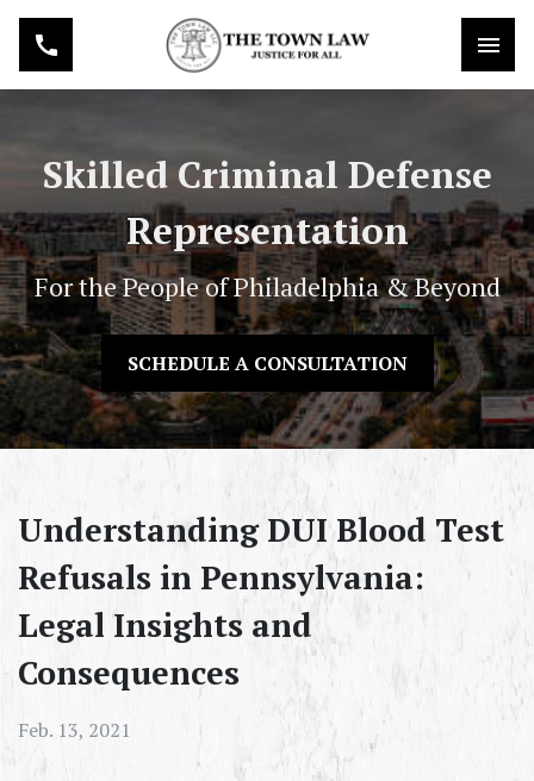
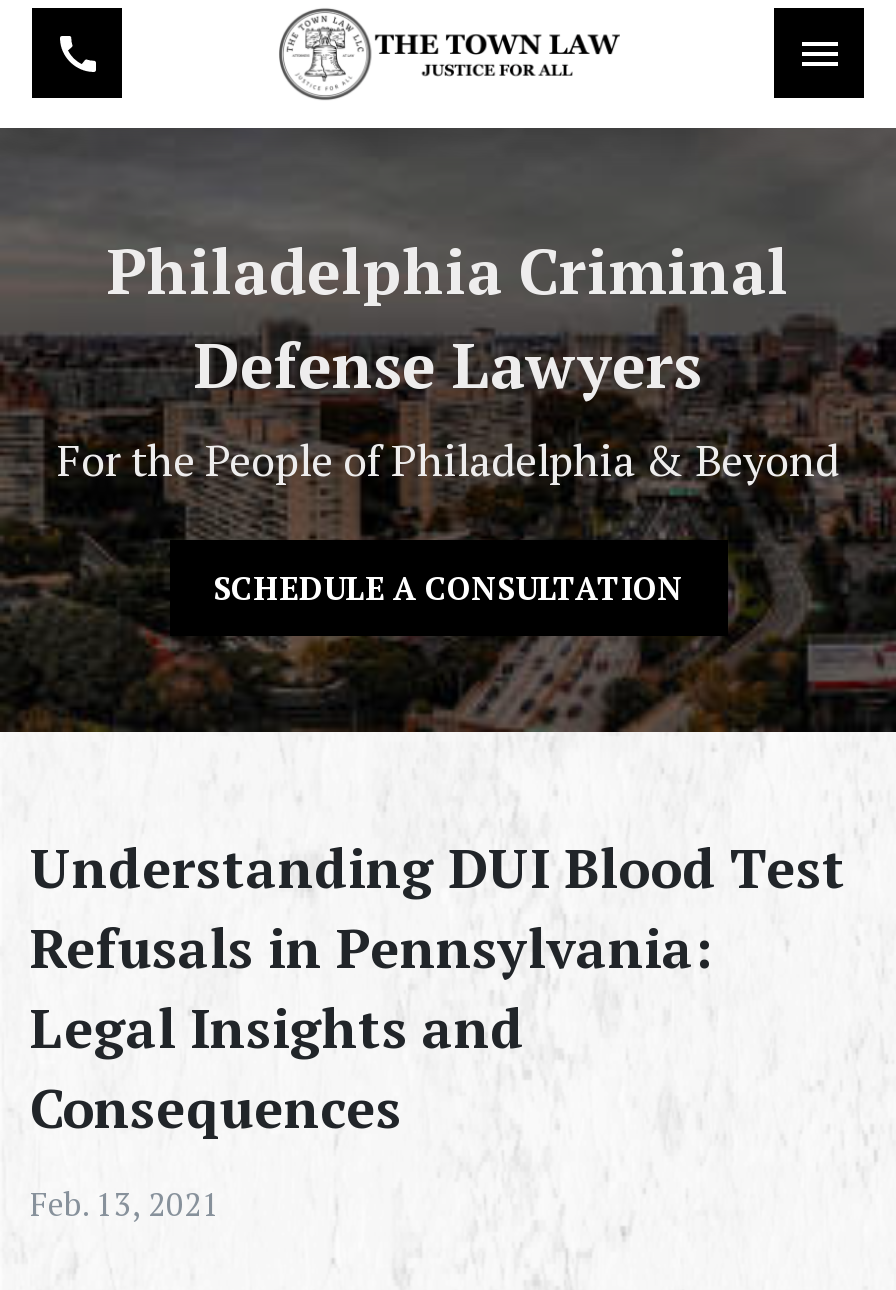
- Skilled Criminal Defense
- Representation
+ Philadelphia Criminal
+ Defense Lawyers
